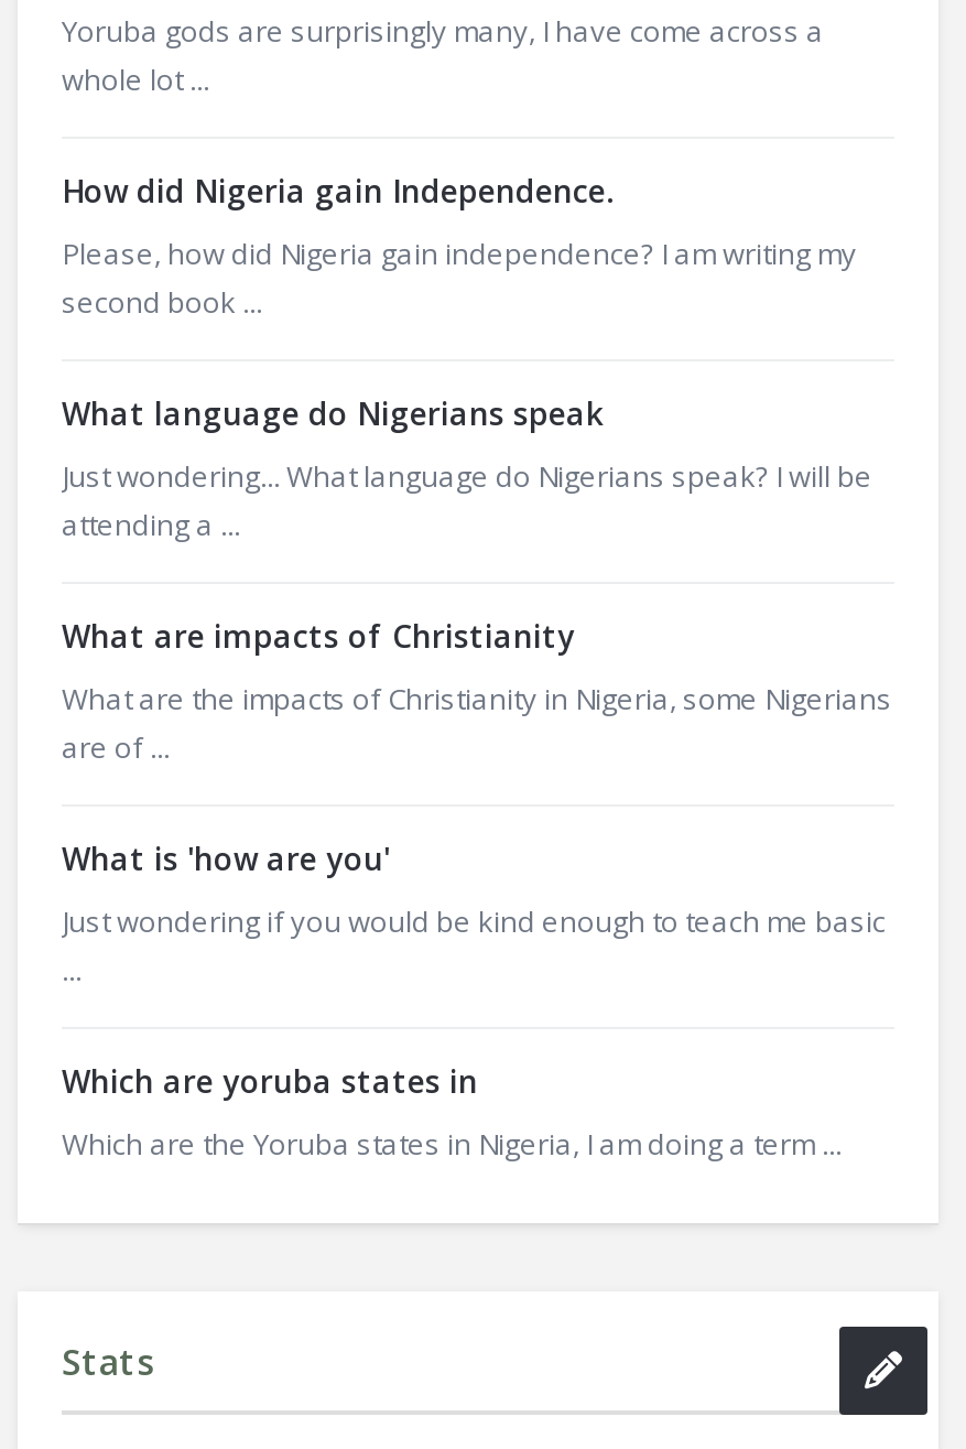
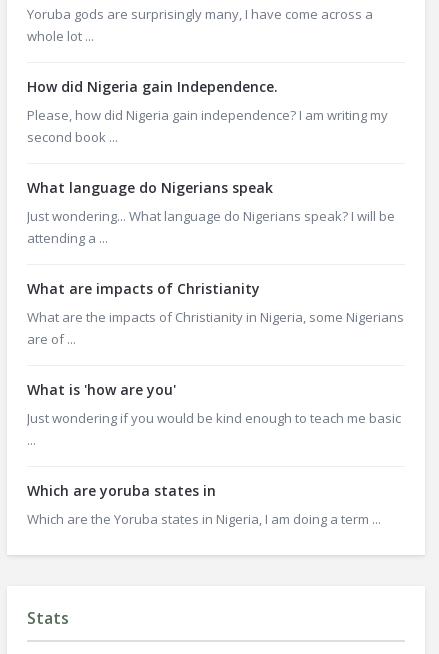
- [image]
